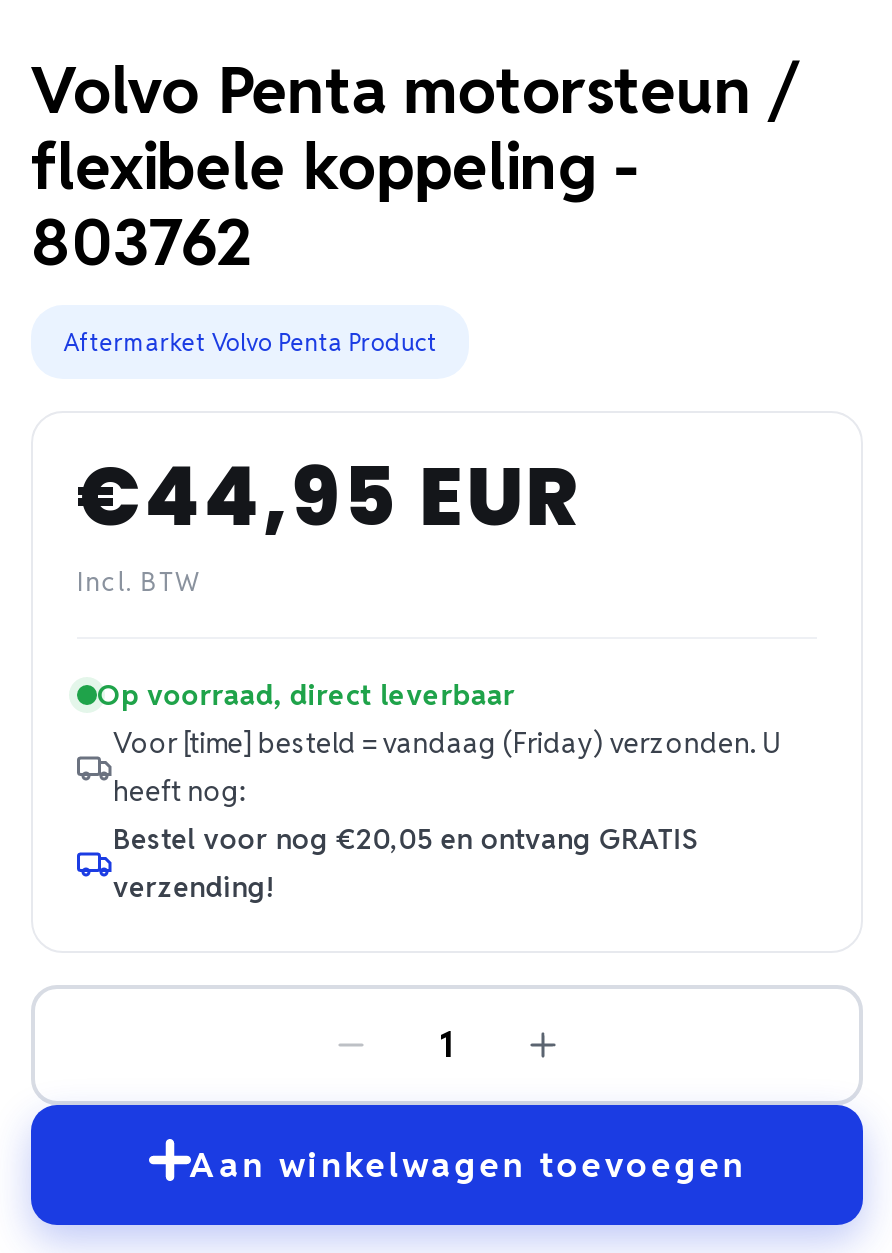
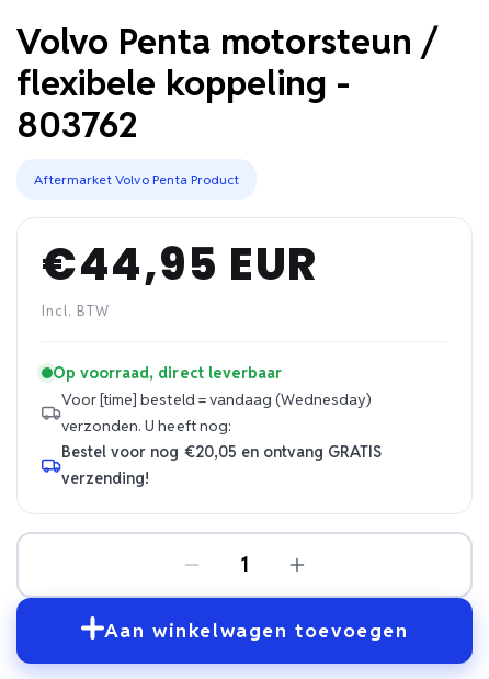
- Voor [time] besteld = vandaag (Friday) verzonden. U
- heeft nog:
+ Voor [time] besteld = vandaag (Wednesday)
+ verzonden. U heeft nog:
